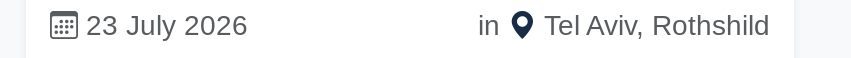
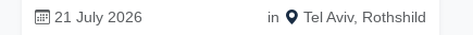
- 23 July 2026
+ 21 July 2026
